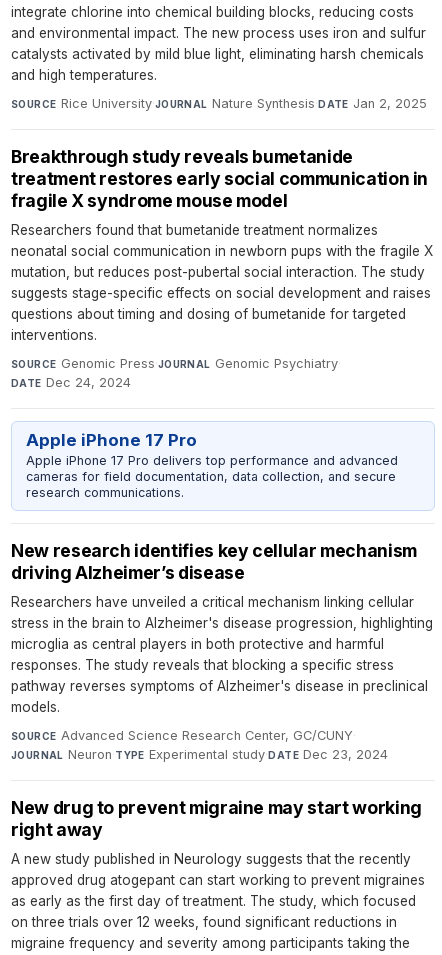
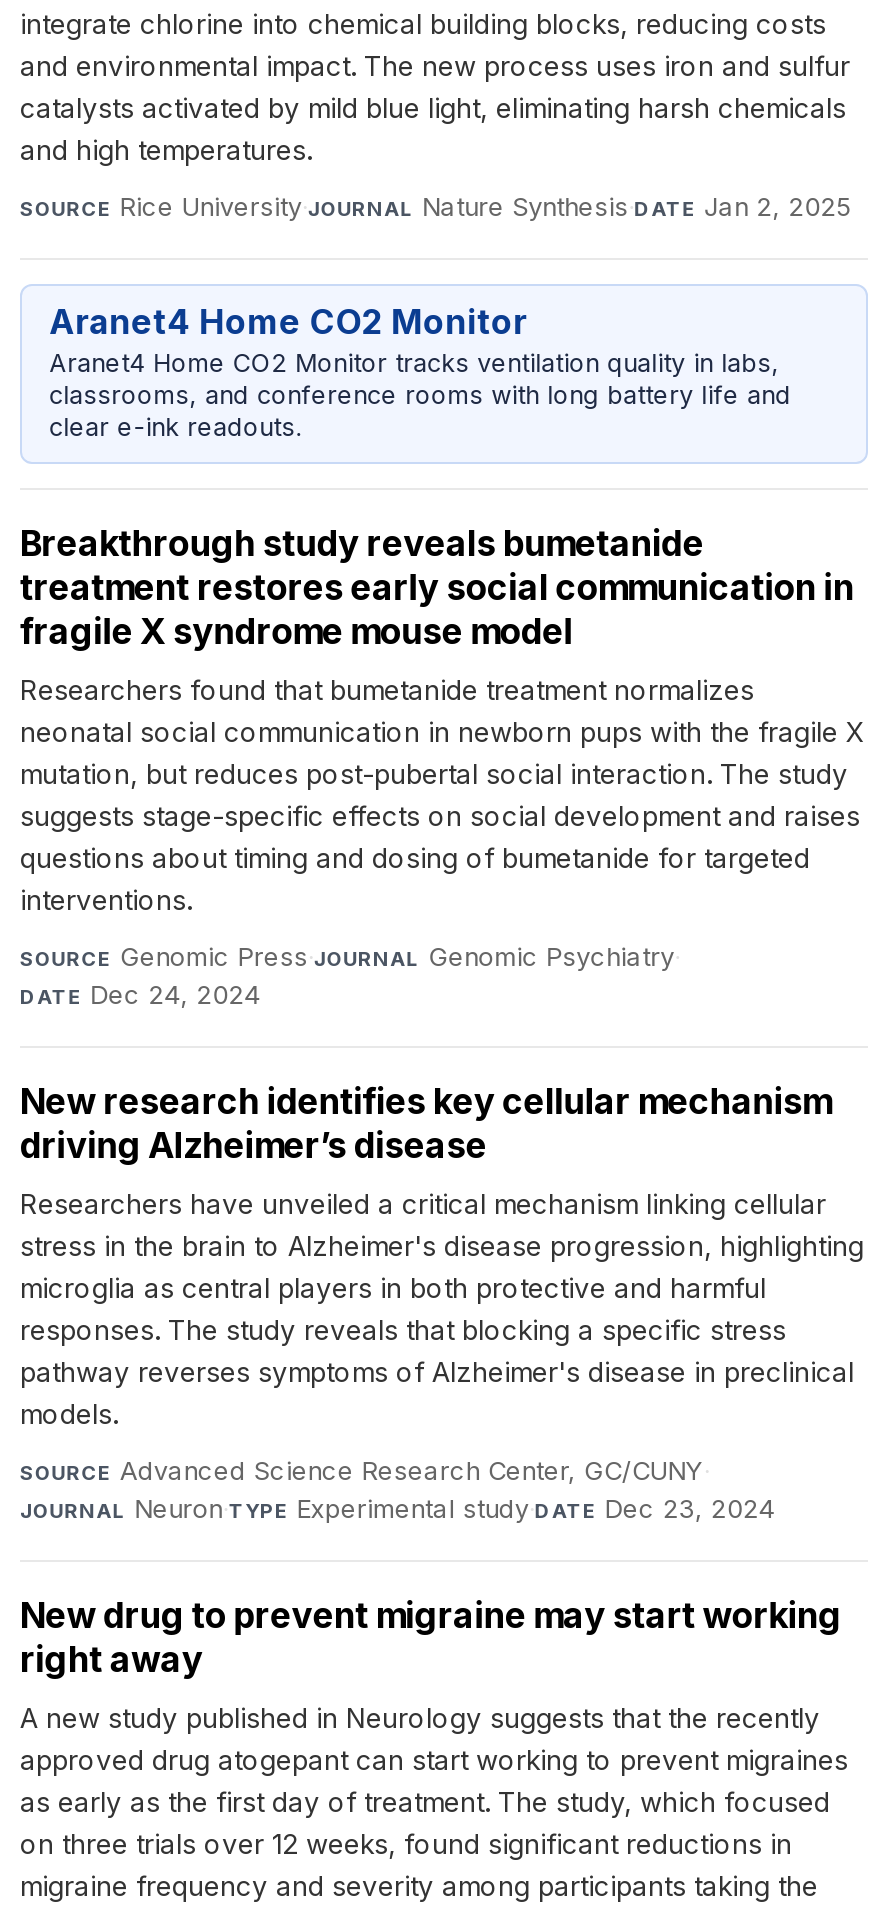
+ Aranet4 Home CO2 Monitor
+ Aranet4 Home CO2 Monitor tracks ventilation quality in labs,
+ classrooms, and conference rooms with long battery life and
+ clear e-ink readouts.

moved down: Breakthrough study reveals bumetanide | treatment restores early social communication in | fragile X syndrome mouse model | ... | SOURCE Genomic Press · JOURNAL Genomic Psychiatry · | DATE Dec 24, 2024

- Apple iPhone 17 Pro
- Apple iPhone 17 Pro delivers top performance and advanced
- cameras for field documentation, data collection, and secure
- research communications.
